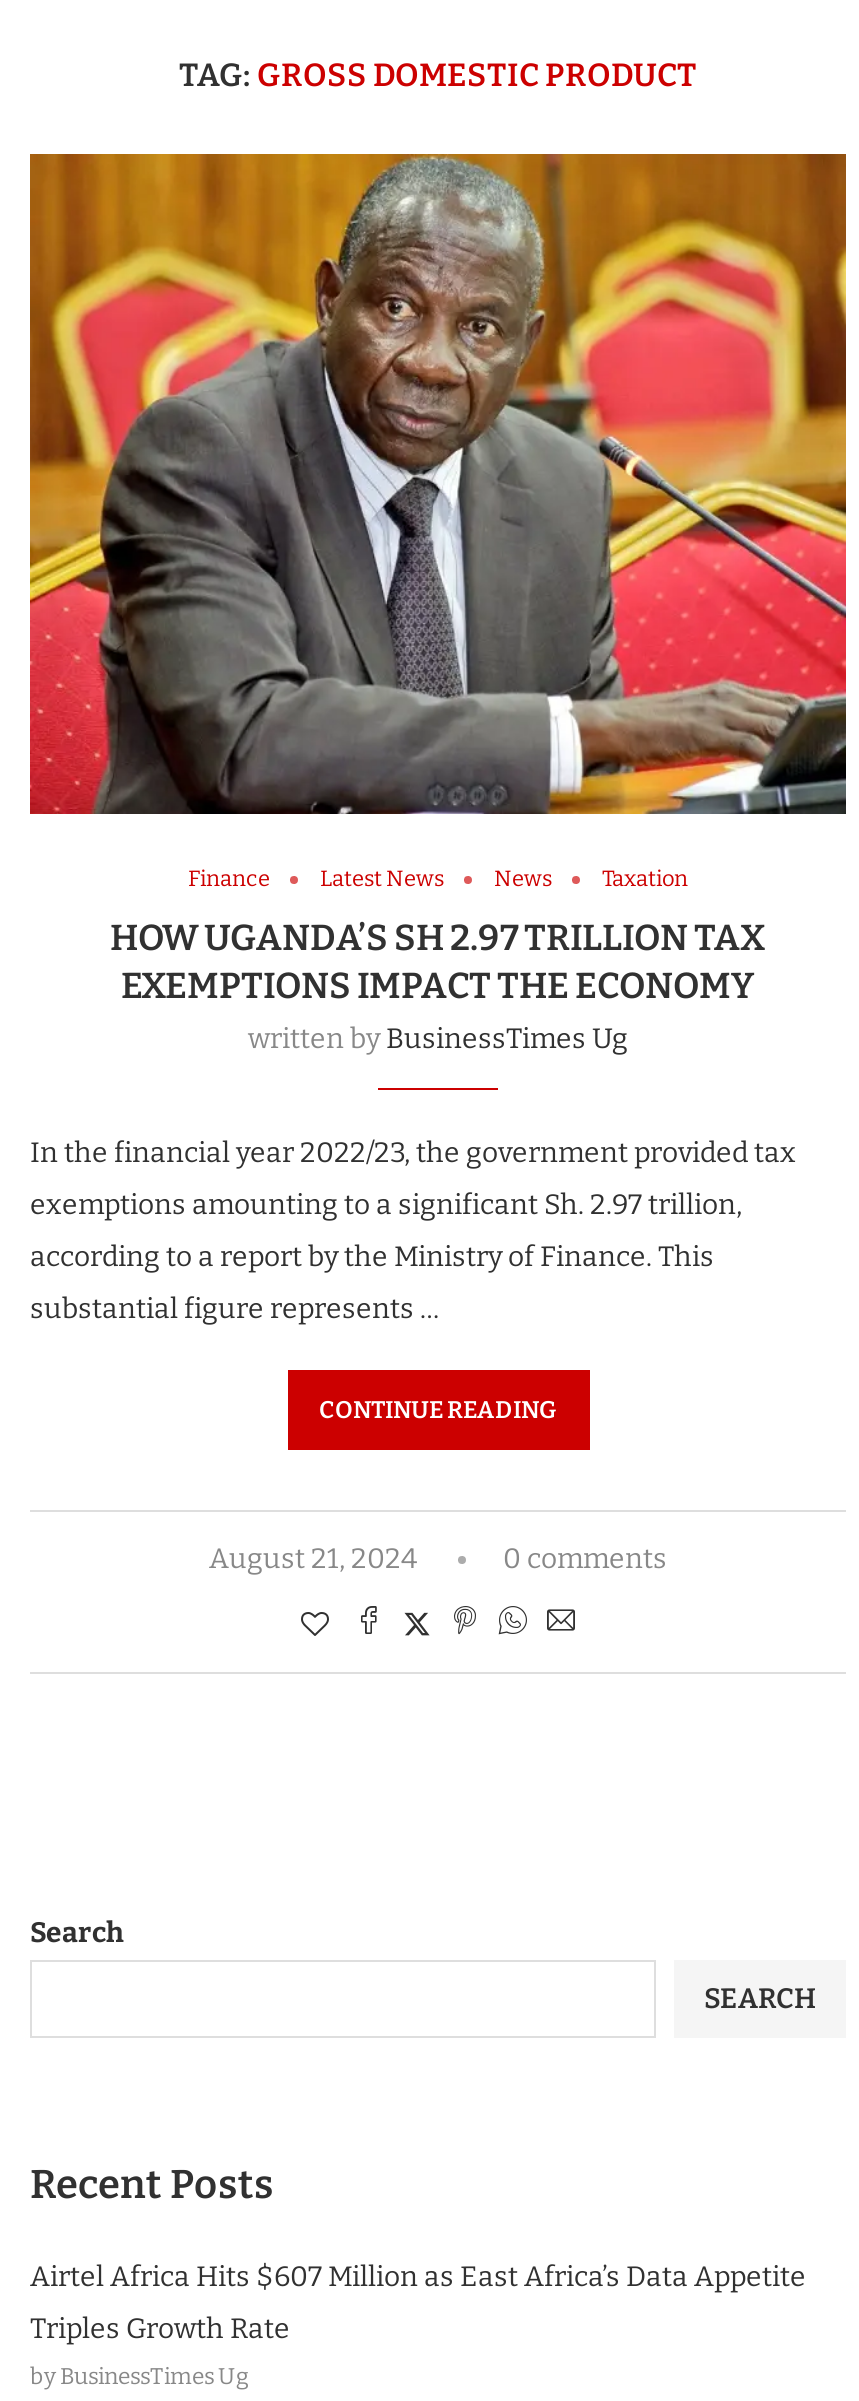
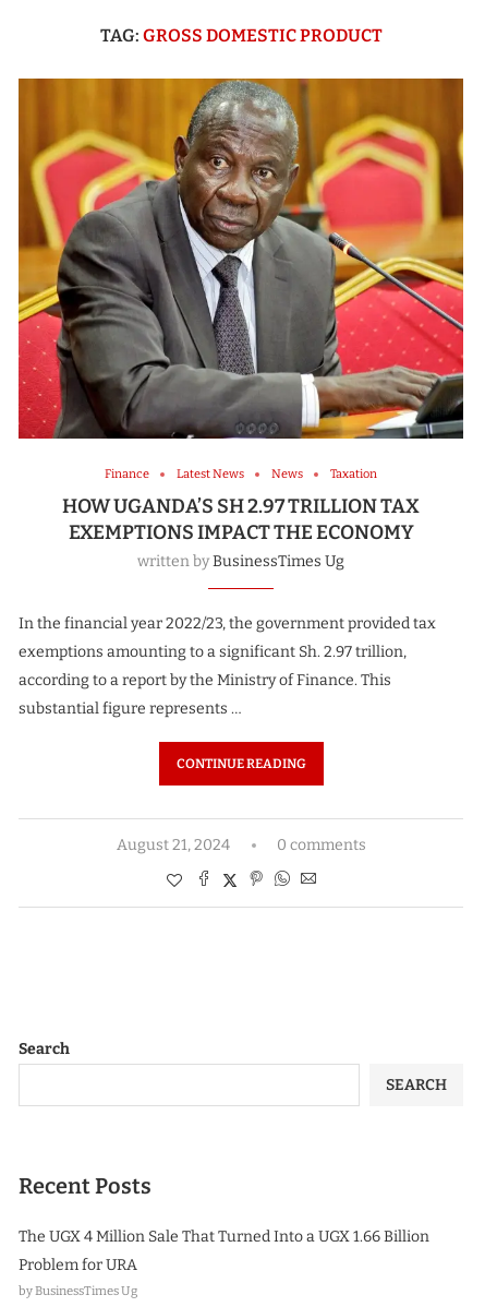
- Airtel Africa Hits $607 Million as East Africa’s Data Appetite
+ The UGX 4 Million Sale That Turned Into a UGX 1.66 Billion

- Triples Growth Rate
+ Problem for URA
